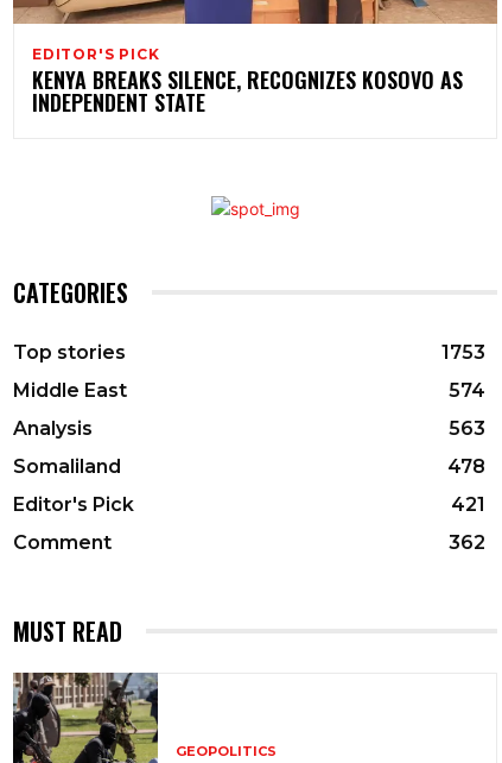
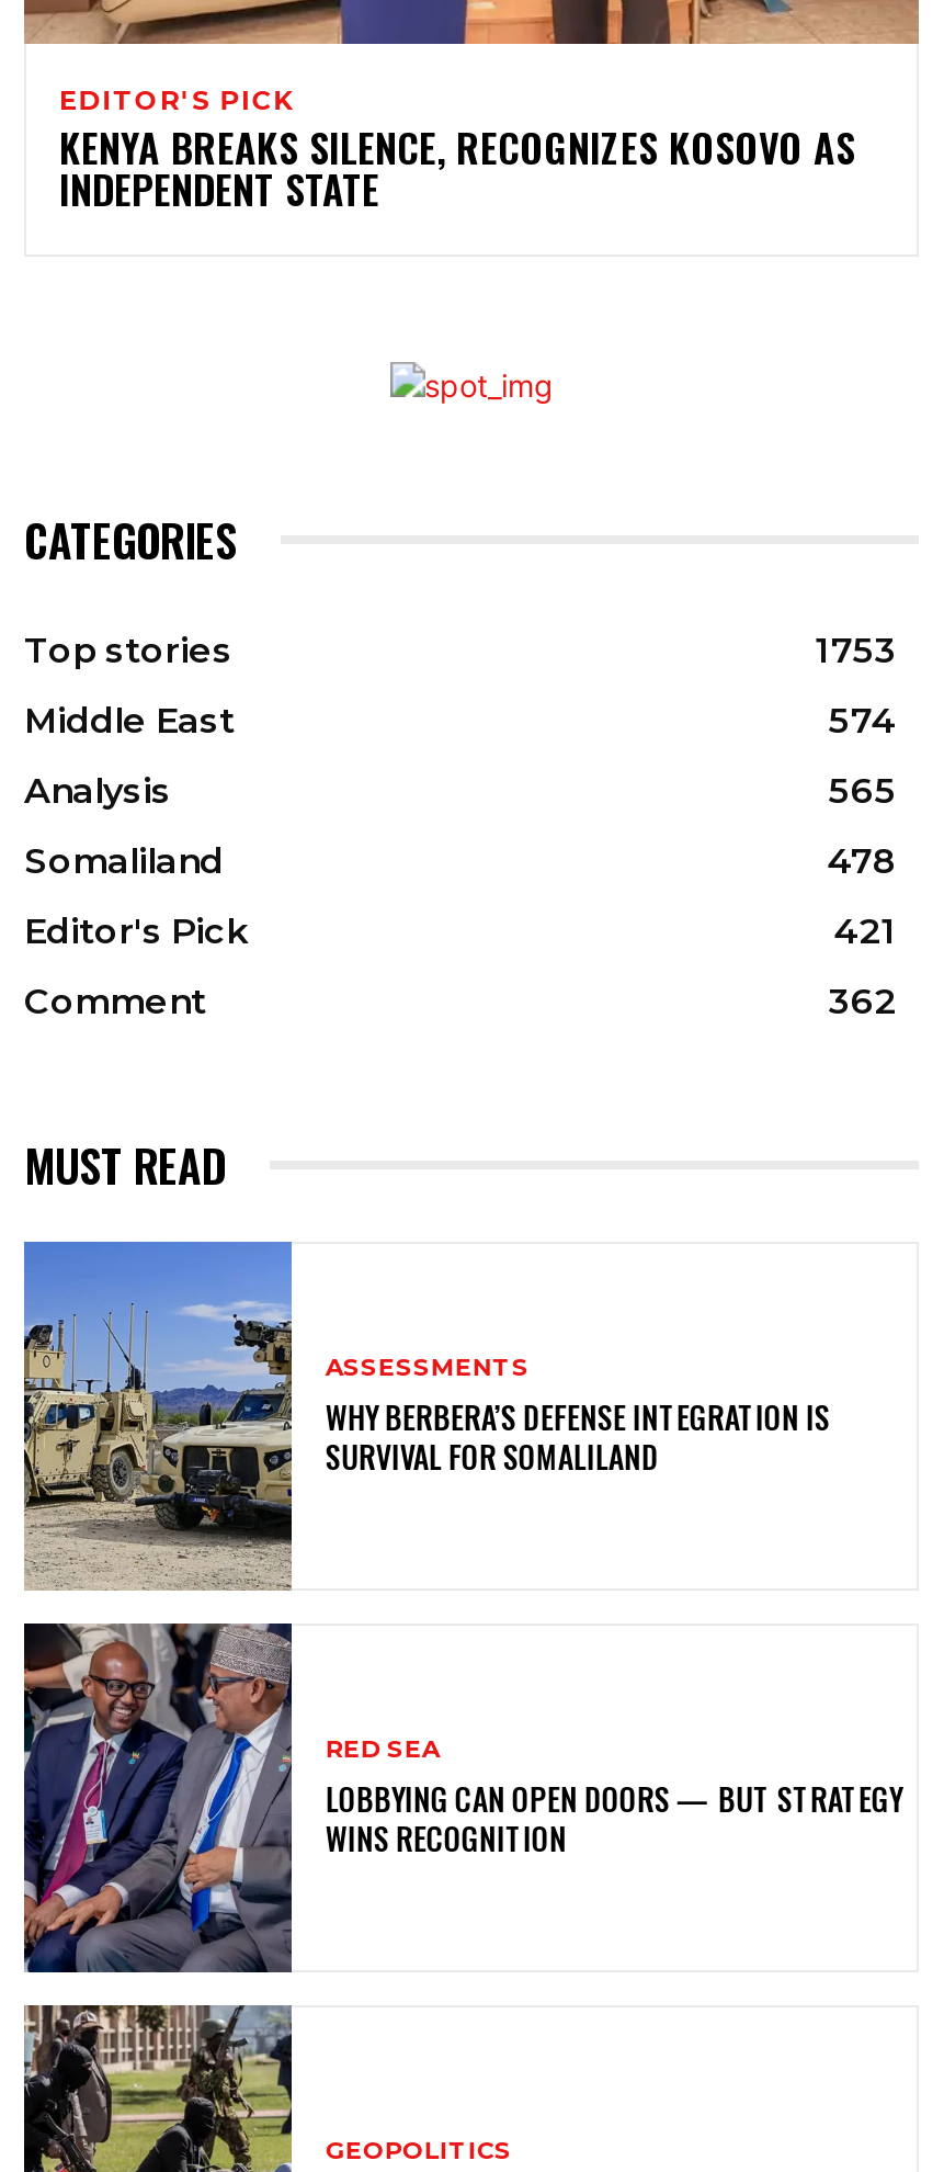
- 563
+ 565

+ [image]
+ ASSESSMENTS
+ WHY BERBERA’S DEFENSE INTEGRATION IS
+ SURVIVAL FOR SOMALILAND

+ [image]
+ RED SEA
+ LOBBYING CAN OPEN DOORS — BUT STRATEGY
+ WINS RECOGNITION
